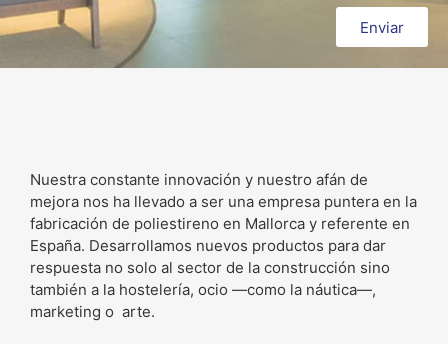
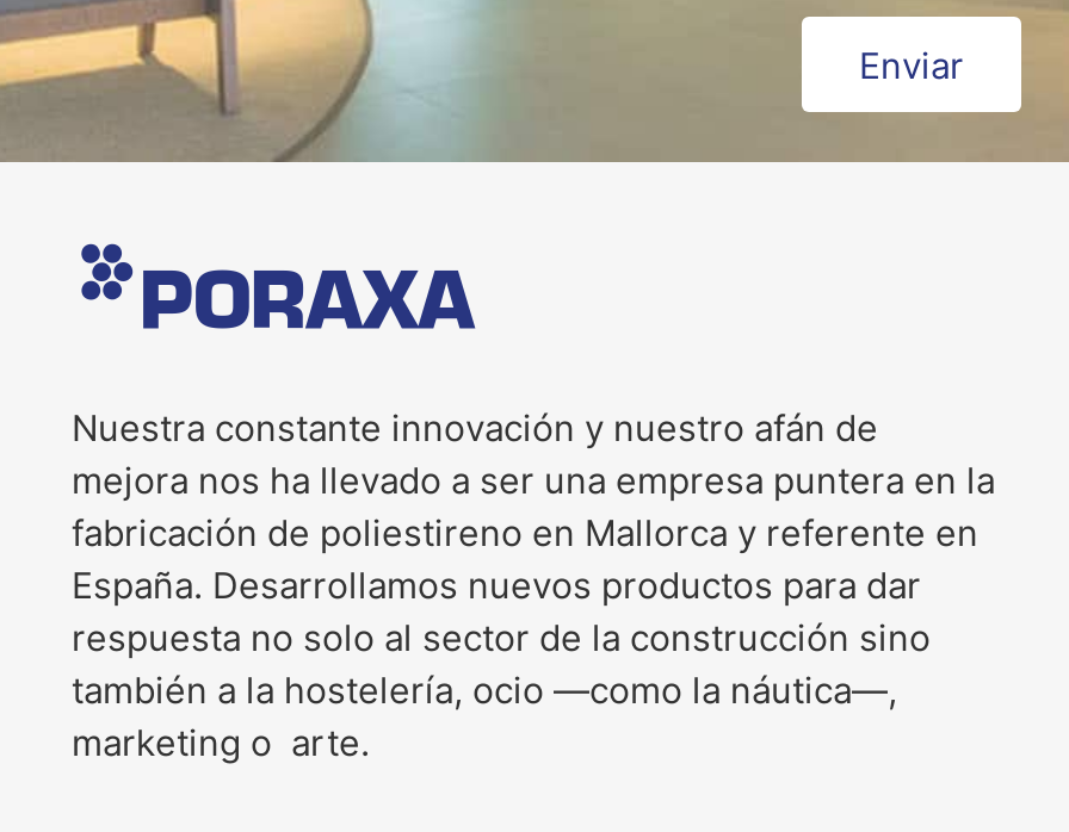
+ [image]
